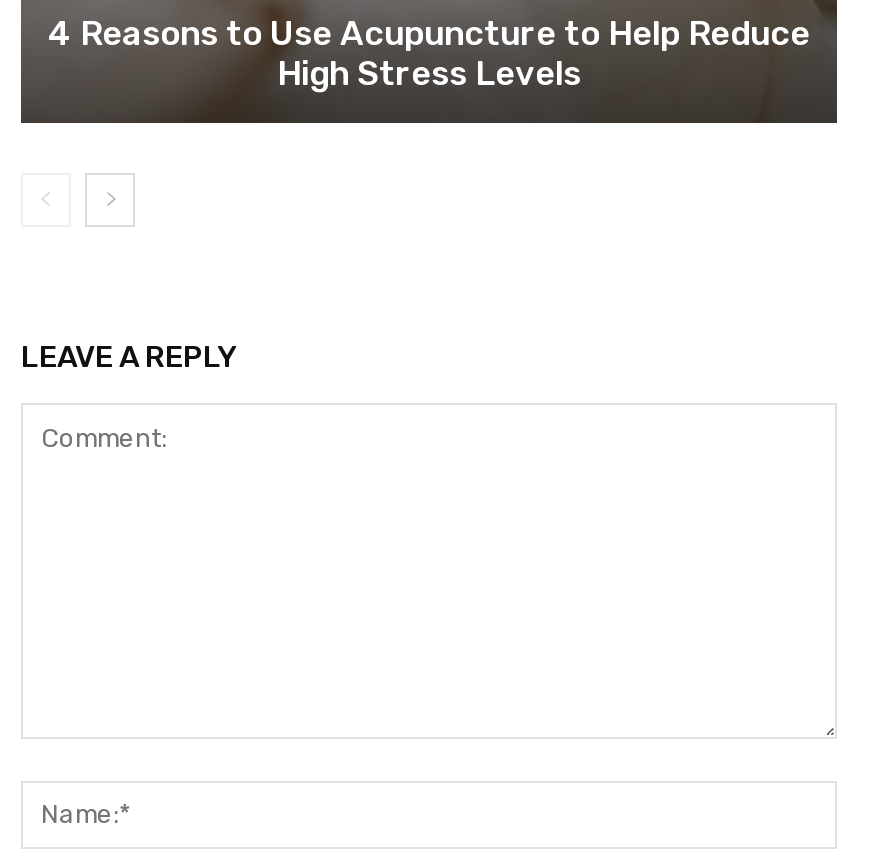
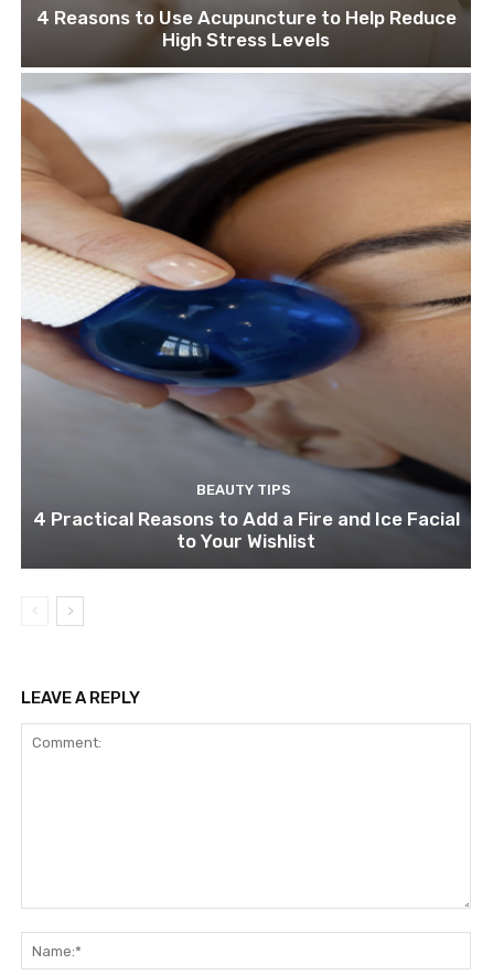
+ [image]
+ BEAUTY TIPS
+ 4 Practical Reasons to Add a Fire and Ice Facial
+ to Your Wishlist
